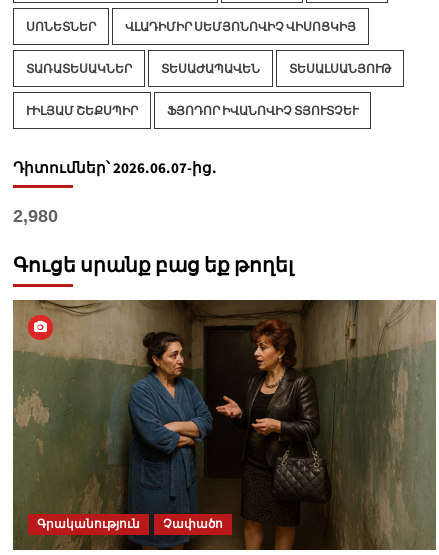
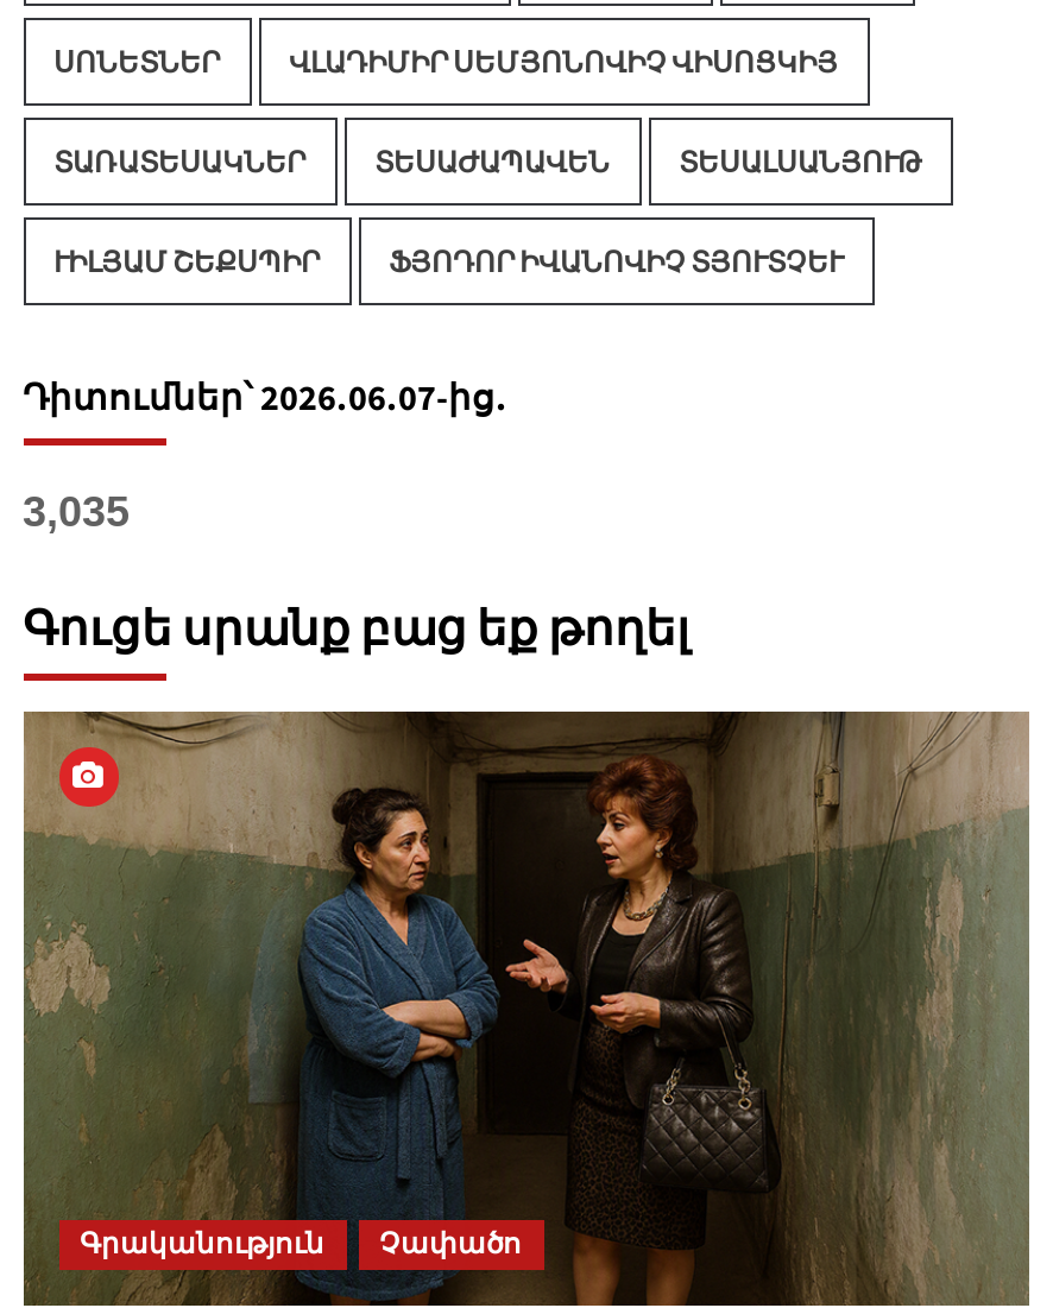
- 2,980
+ 3,035
